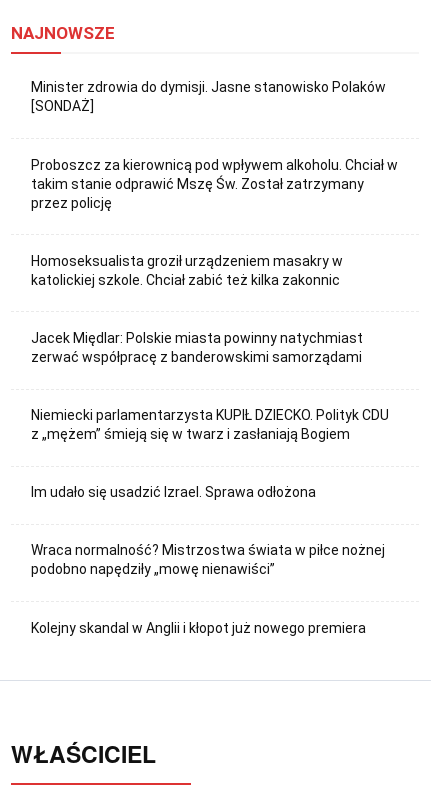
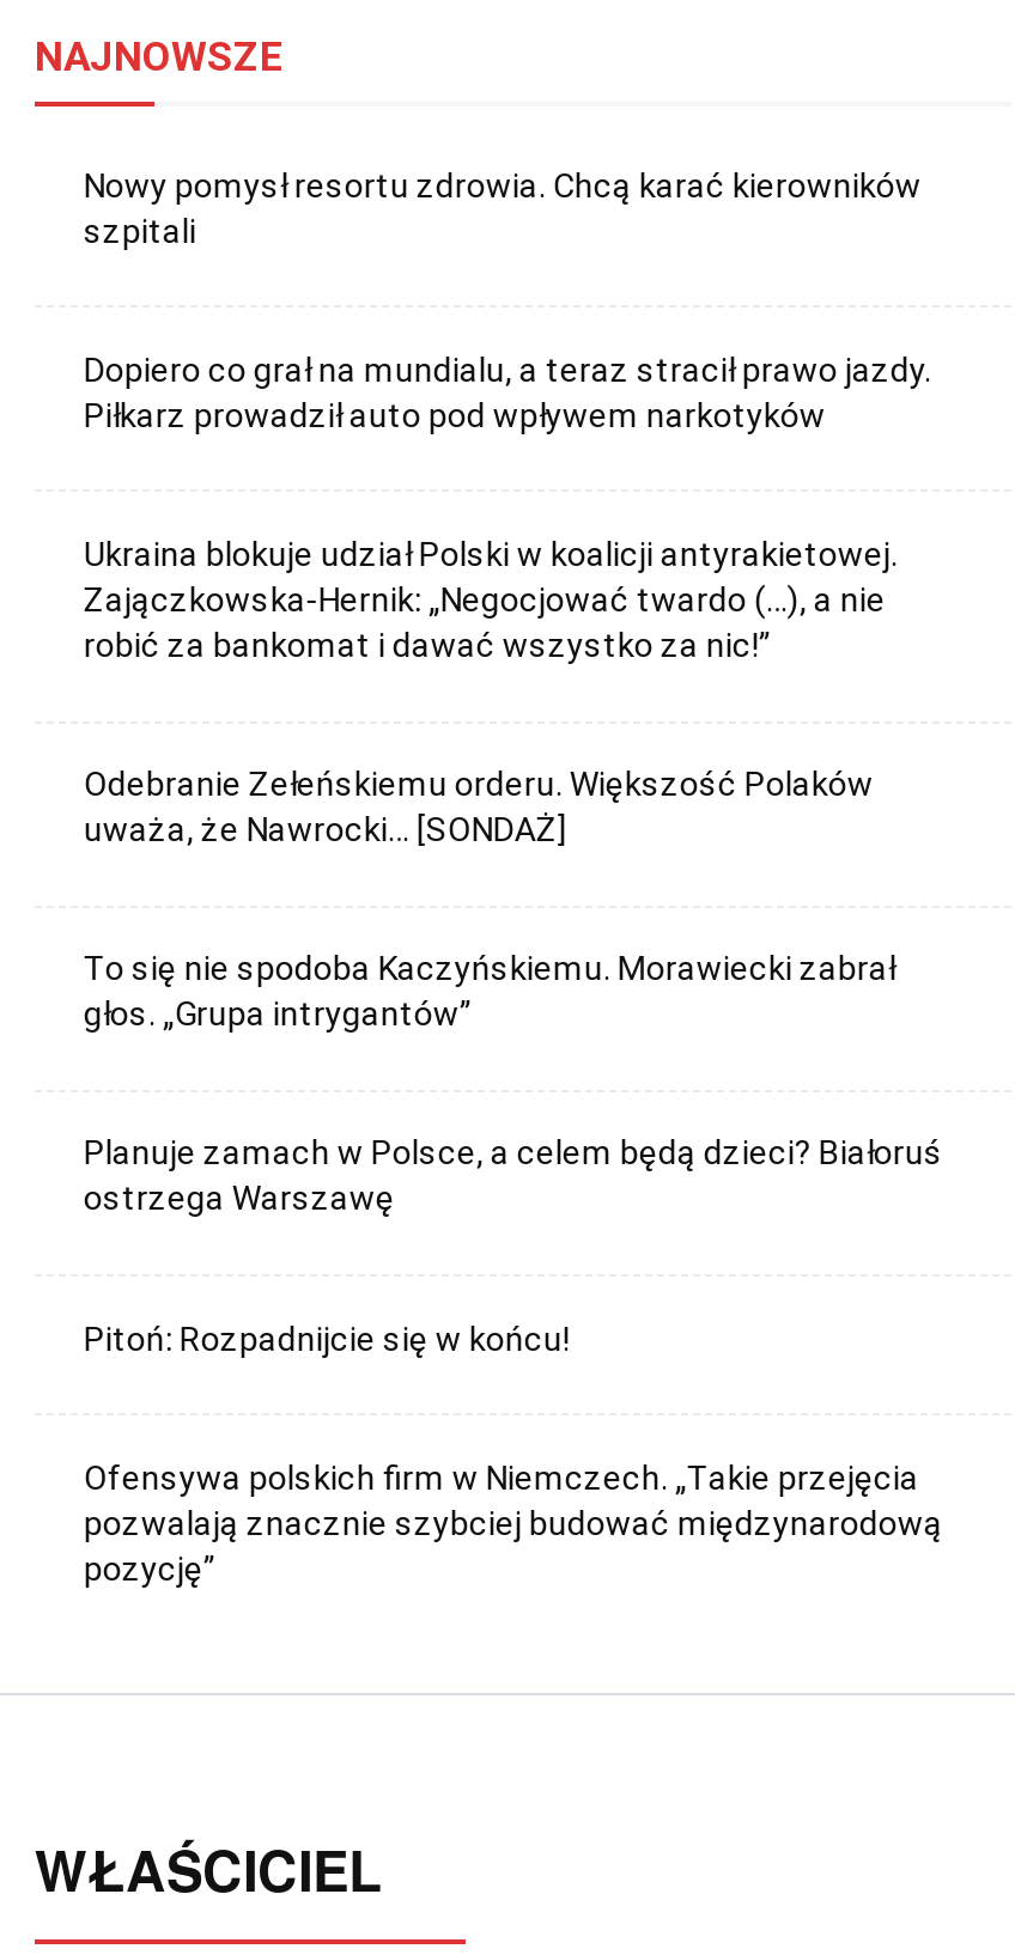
- Minister zdrowia do dymisji. Jasne stanowisko Polaków
- [SONDAŻ]
+ Nowy pomysł resortu zdrowia. Chcą karać kierowników
+ szpitali

- Proboszcz za kierownicą pod wpływem alkoholu. Chciał w
- takim stanie odprawić Mszę Św. Został zatrzymany
- przez policję
+ Dopiero co grał na mundialu, a teraz stracił prawo jazdy.
+ Piłkarz prowadził auto pod wpływem narkotyków

- Homoseksualista groził urządzeniem masakry w
- katolickiej szkole. Chciał zabić też kilka zakonnic
+ Ukraina blokuje udział Polski w koalicji antyrakietowej.
+ Zajączkowska-Hernik: „Negocjować twardo (…), a nie
+ robić za bankomat i dawać wszystko za nic!”

- Jacek Międlar: Polskie miasta powinny natychmiast
- zerwać współpracę z banderowskimi samorządami
+ Odebranie Zełeńskiemu orderu. Większość Polaków
+ uważa, że Nawrocki… [SONDAŻ]

- Niemiecki parlamentarzysta KUPIŁ DZIECKO. Polityk CDU
- z „mężem” śmieją się w twarz i zasłaniają Bogiem
+ To się nie spodoba Kaczyńskiemu. Morawiecki zabrał
+ głos. „Grupa intrygantów”

- Im udało się usadzić Izrael. Sprawa odłożona
+ Planuje zamach w Polsce, a celem będą dzieci? Białoruś
+ ostrzega Warszawę

- Wraca normalność? Mistrzostwa świata w piłce nożnej
- podobno napędziły „mowę nienawiści”
+ Pitoń: Rozpadnijcie się w końcu!

- Kolejny skandal w Anglii i kłopot już nowego premiera
+ Ofensywa polskich firm w Niemczech. „Takie przejęcia
+ pozwalają znacznie szybciej budować międzynarodową
+ pozycję”
